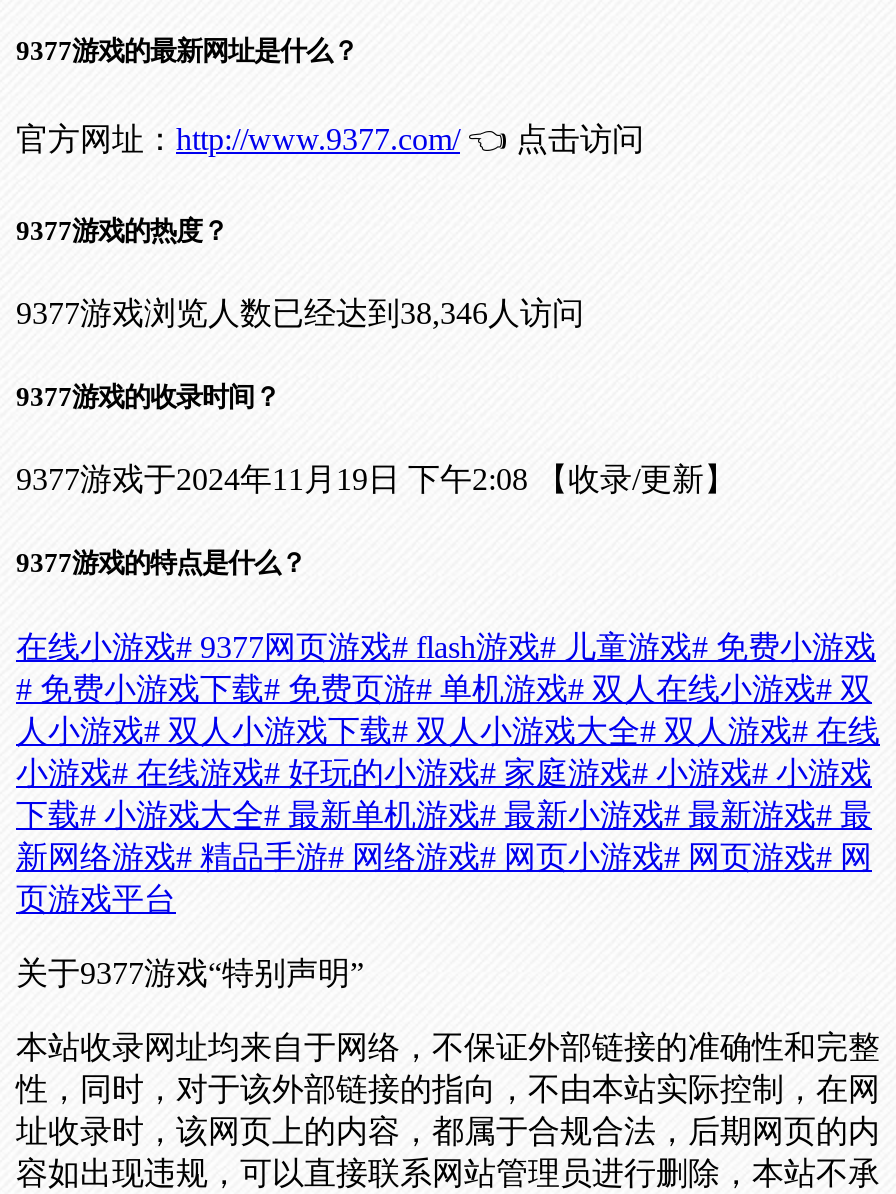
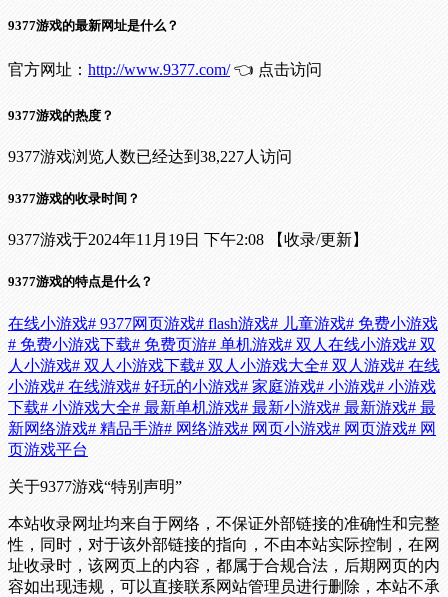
- 9377游戏浏览人数已经达到38,346人访问
+ 9377游戏浏览人数已经达到38,227人访问
